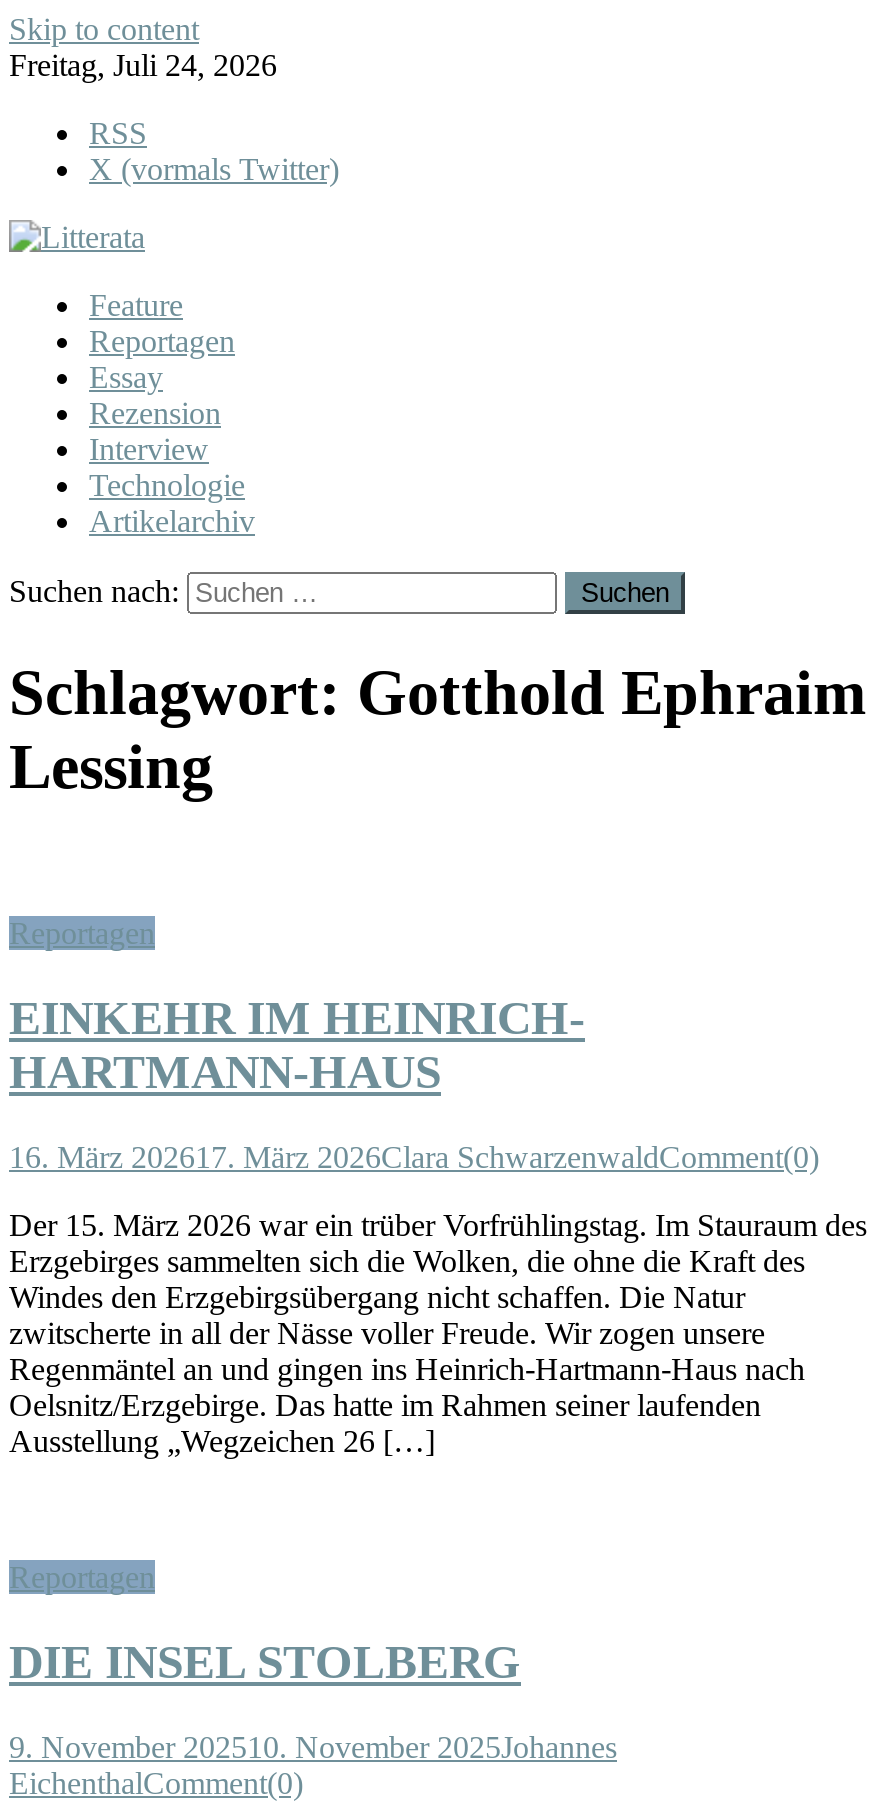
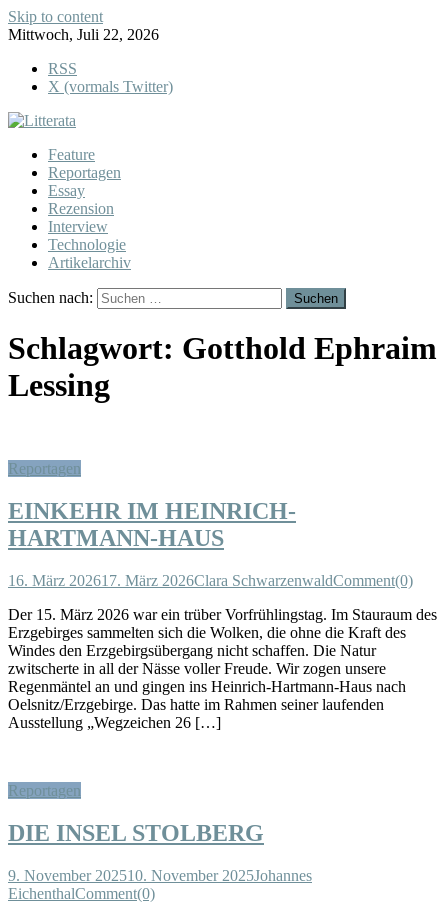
- Freitag, Juli 24, 2026
+ Mittwoch, Juli 22, 2026
